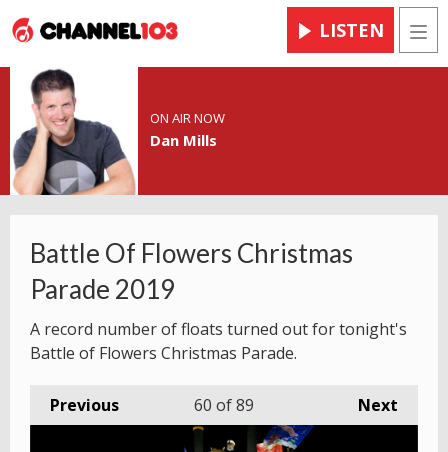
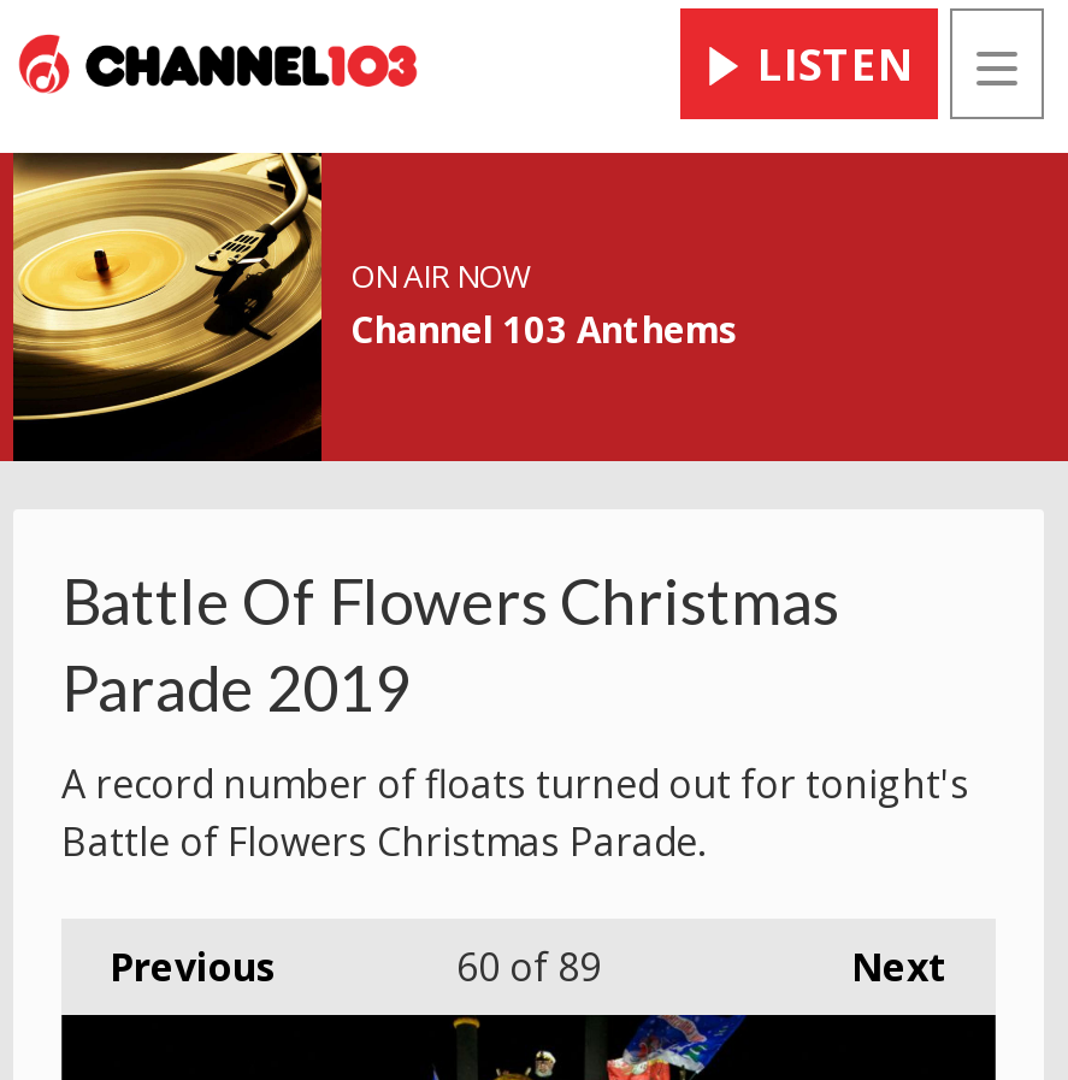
- [image]
- Dan Mills
+ [image]
+ Channel 103 Anthems
